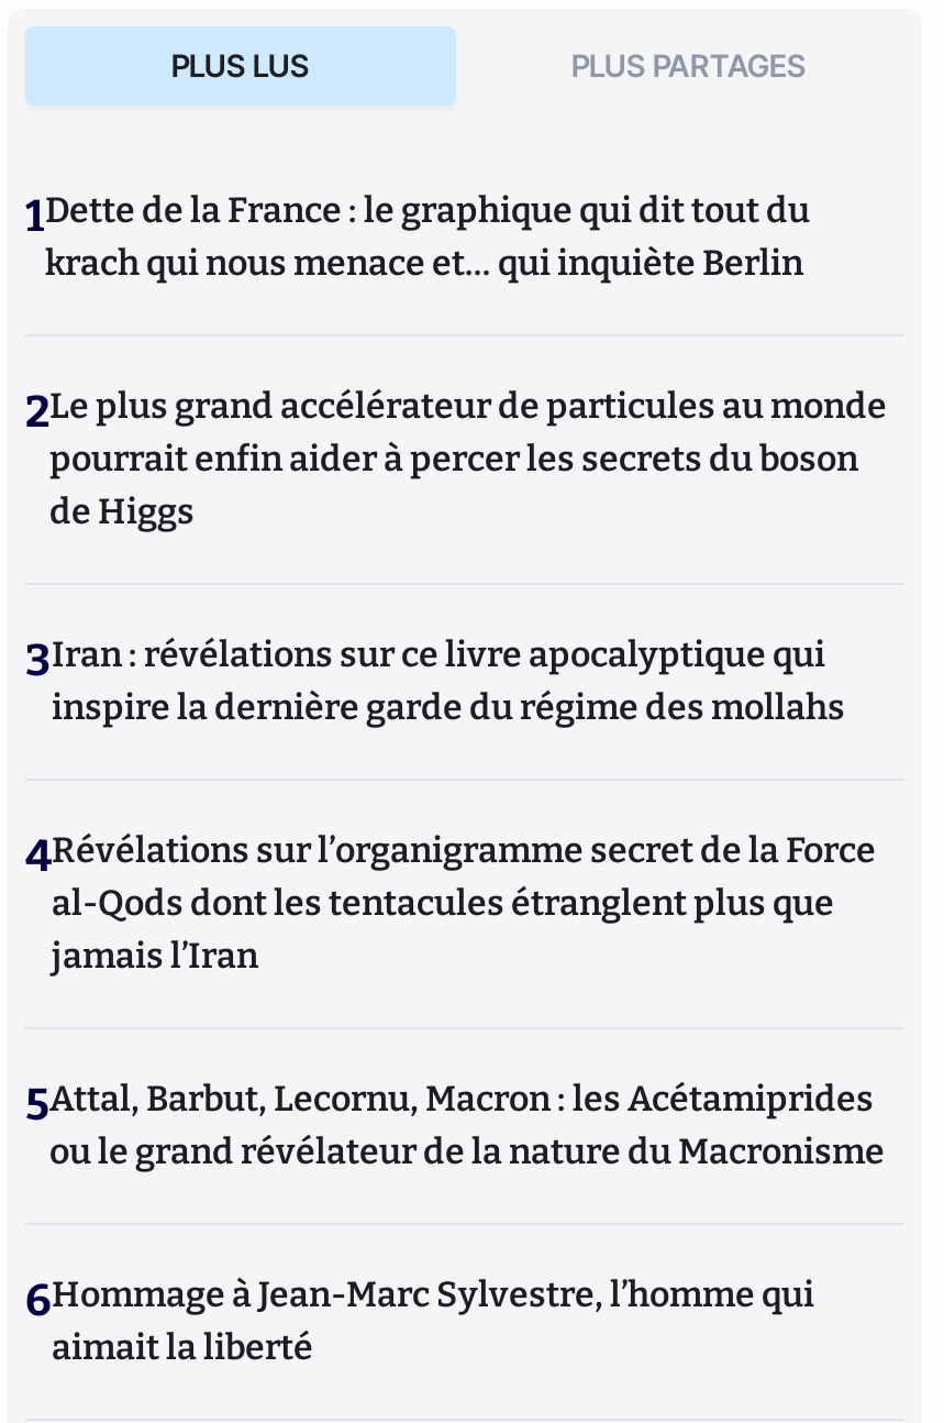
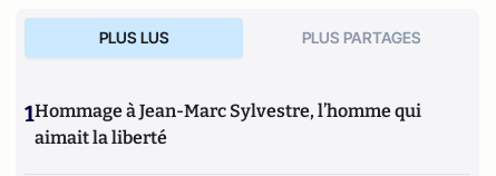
- 1Dette de la France : le graphique qui dit tout du
- krach qui nous menace et… qui inquiète Berlin
- 2Le plus grand accélérateur de particules au monde
- pourrait enfin aider à percer les secrets du boson
- de Higgs
- 3Iran : révélations sur ce livre apocalyptique qui
- inspire la dernière garde du régime des mollahs
- 4Révélations sur l’organigramme secret de la Force
- al-Qods dont les tentacules étranglent plus que
- jamais l’Iran
- 5Attal, Barbut, Lecornu, Macron : les Acétamiprides
- ou le grand révélateur de la nature du Macronisme
- 6Hommage à Jean-Marc Sylvestre, l’homme qui
+ 1Hommage à Jean-Marc Sylvestre, l’homme qui
